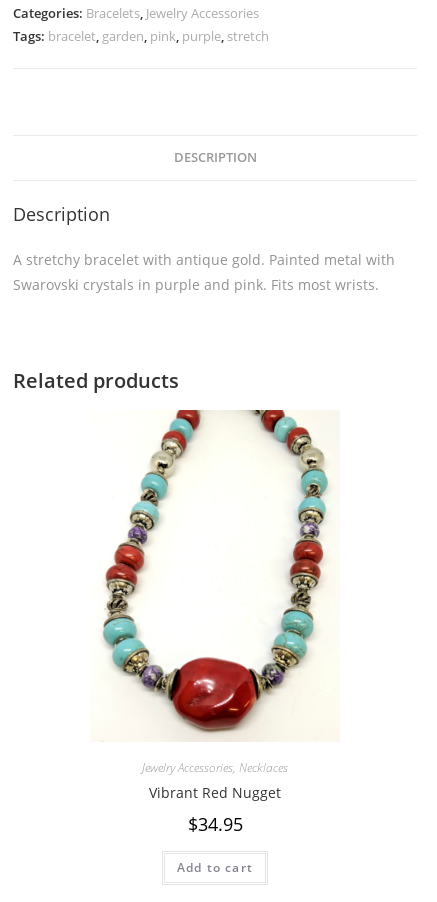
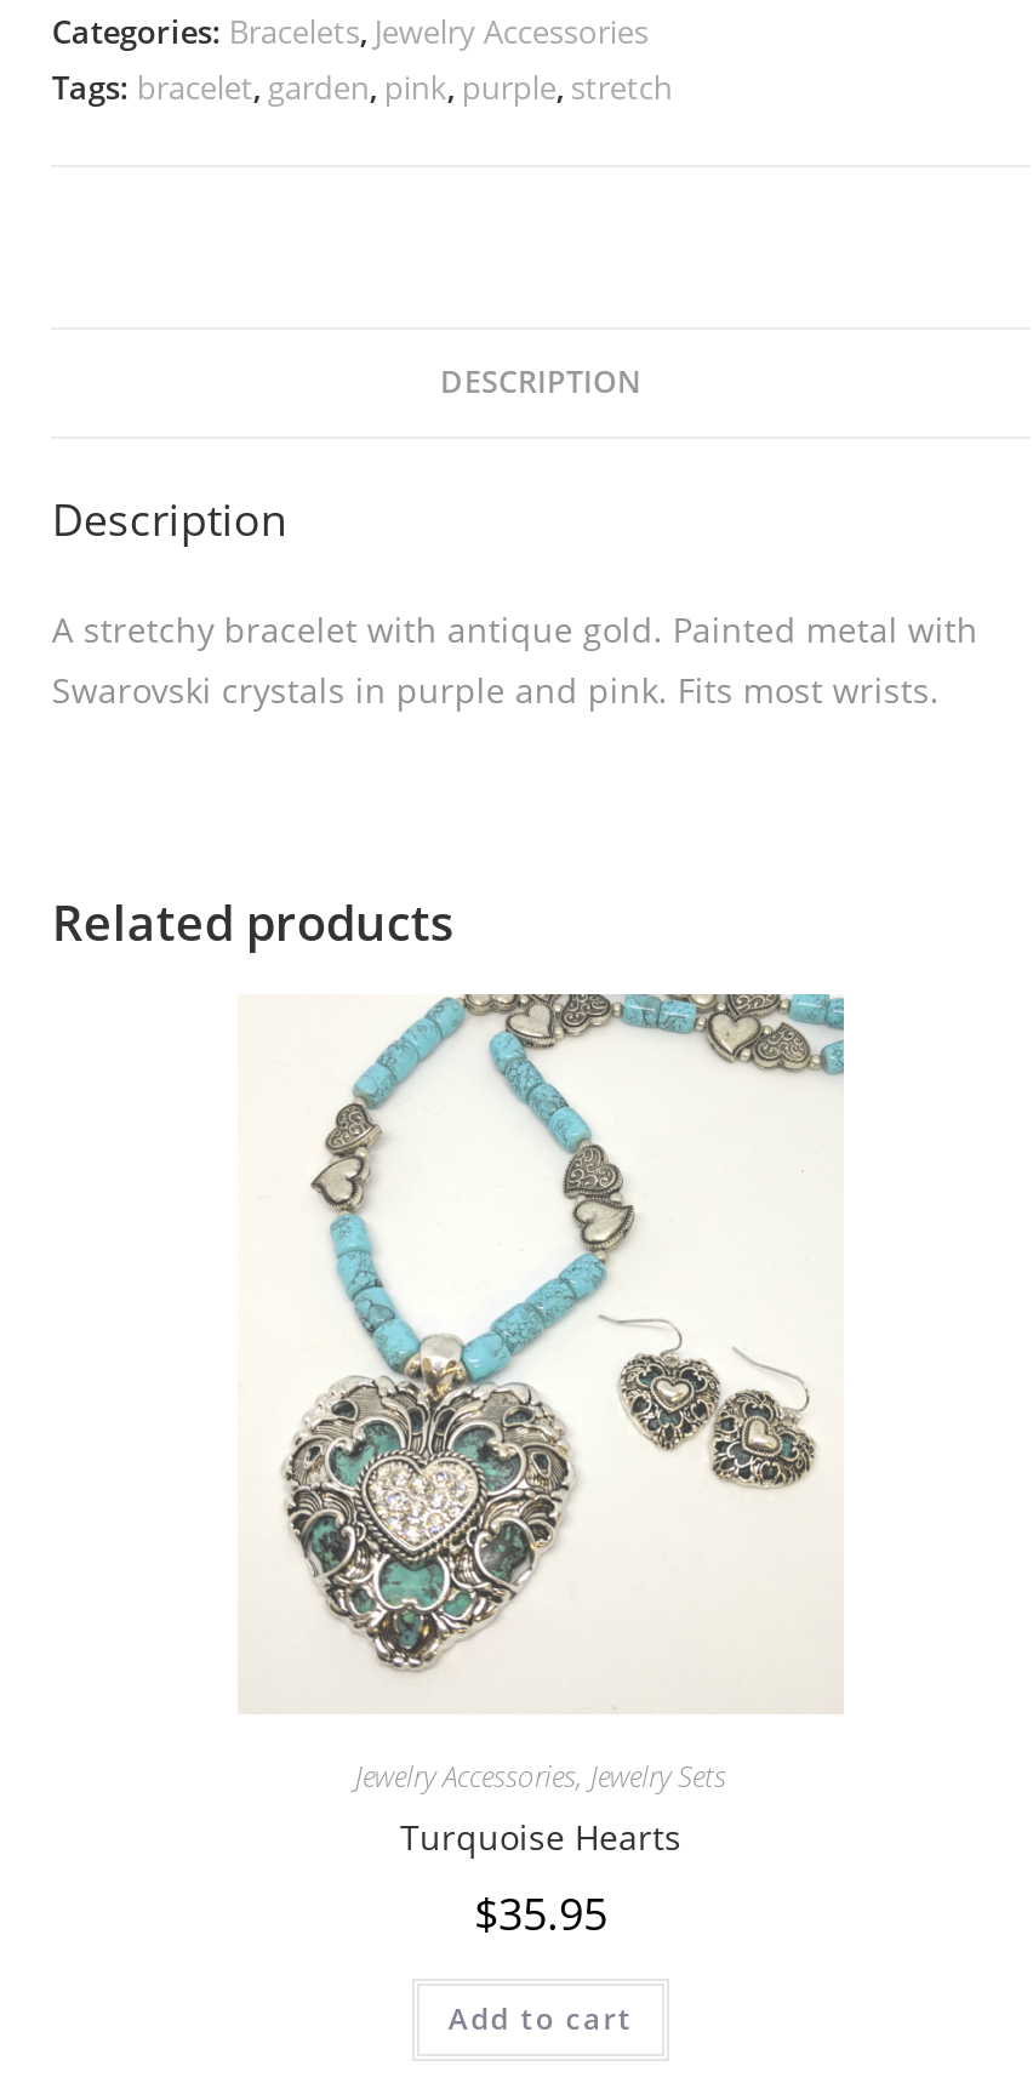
- [image]
+ [image]

- Jewelry Accessories, Necklaces
- Vibrant Red Nugget
- $34.95
+ Jewelry Accessories, Jewelry Sets
+ Turquoise Hearts
+ $35.95
